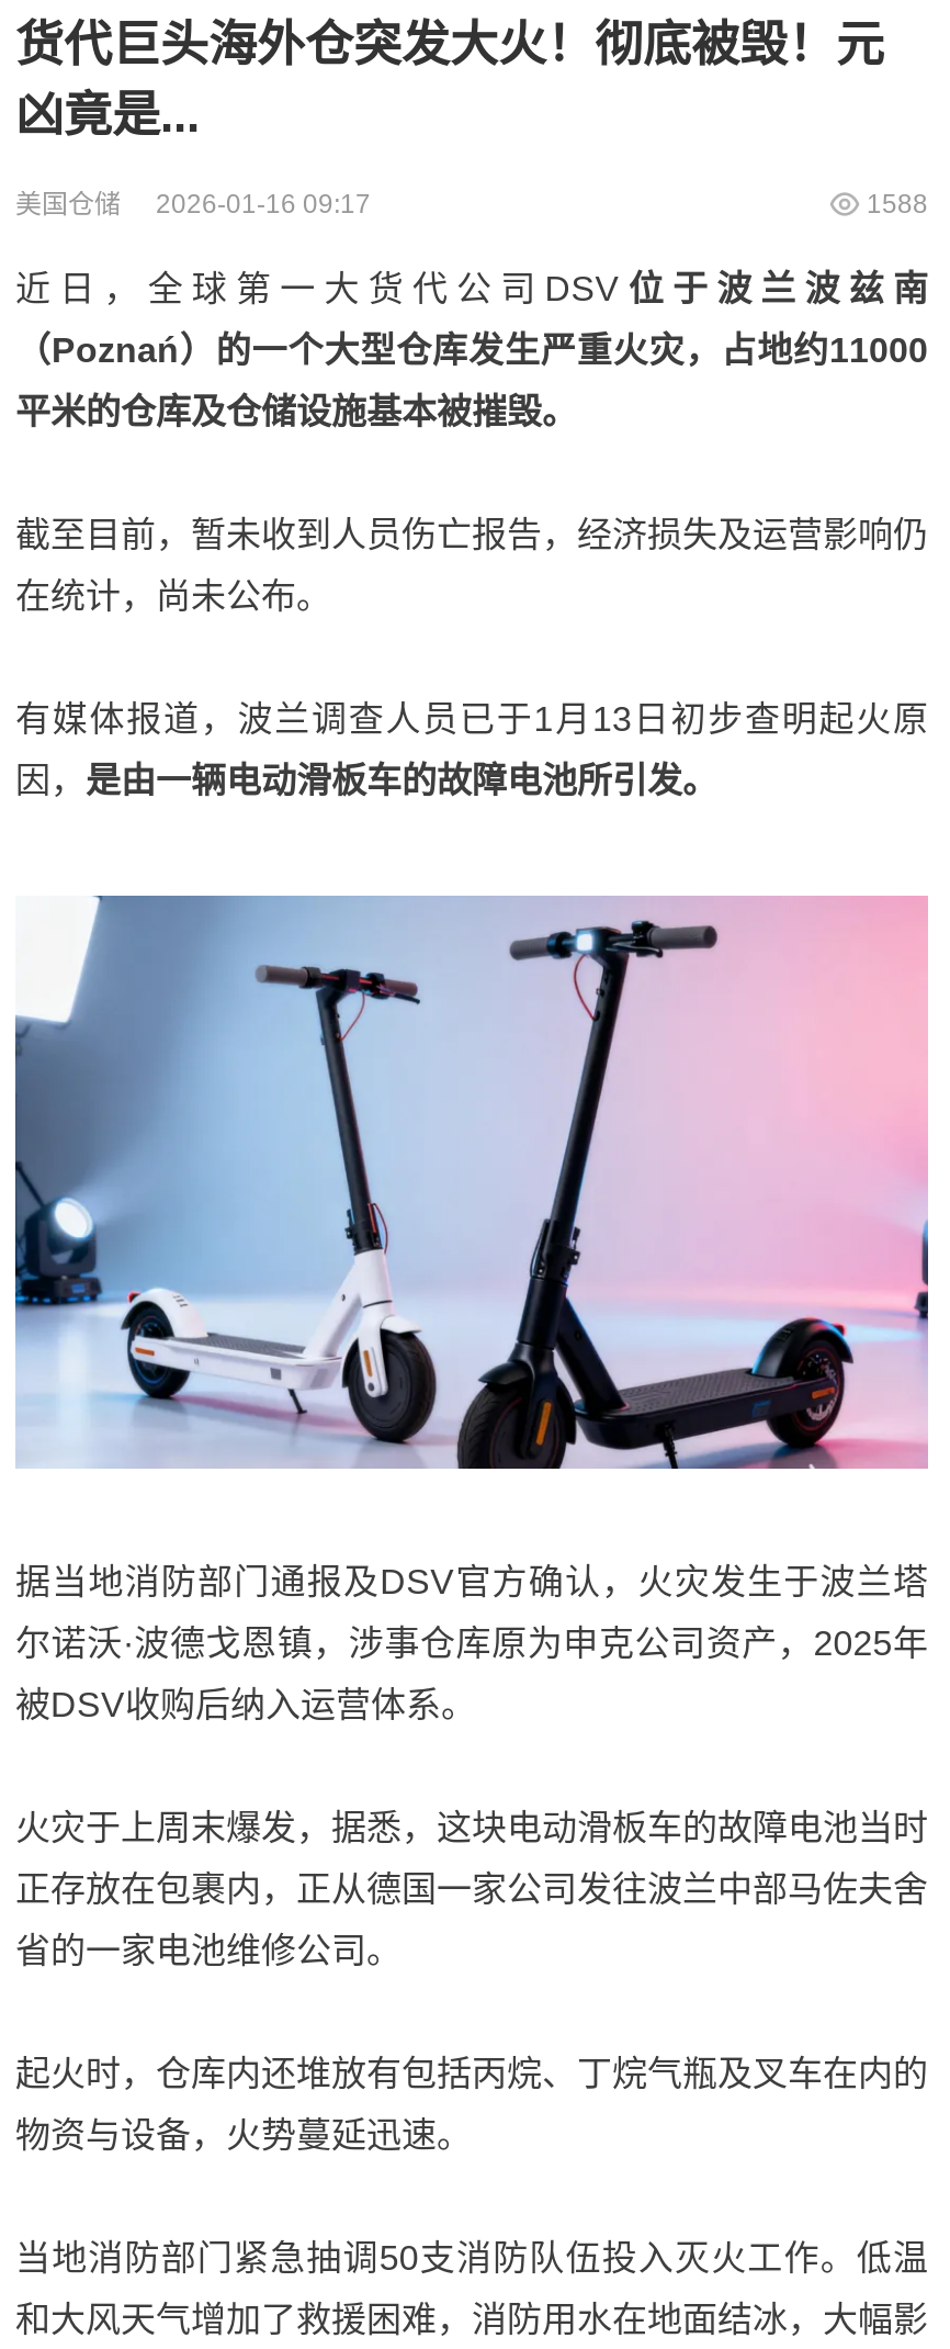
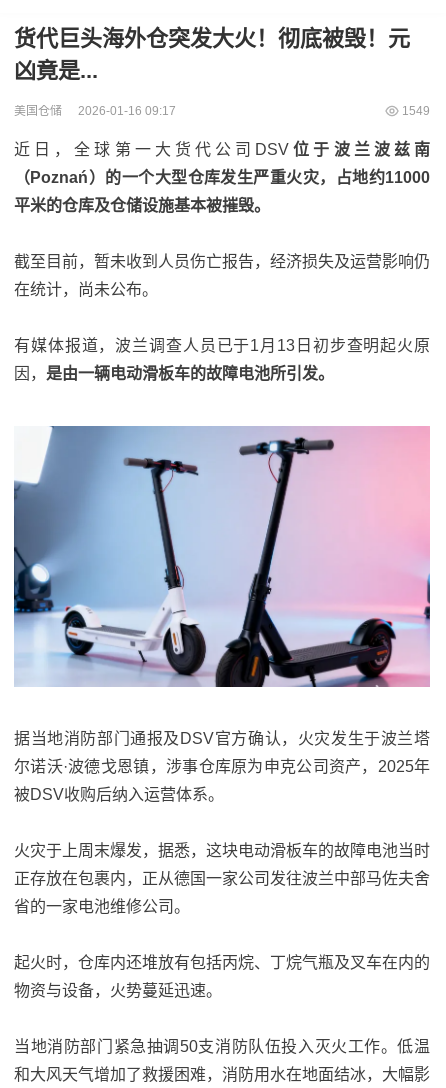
- 1588
+ 1549
